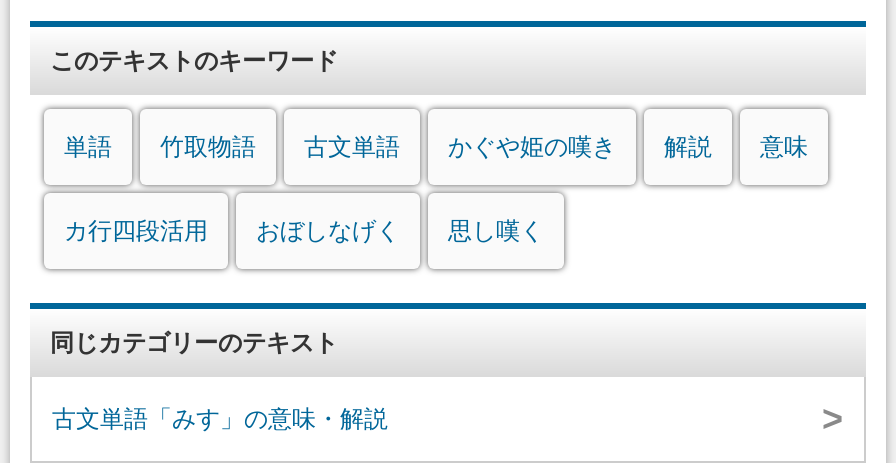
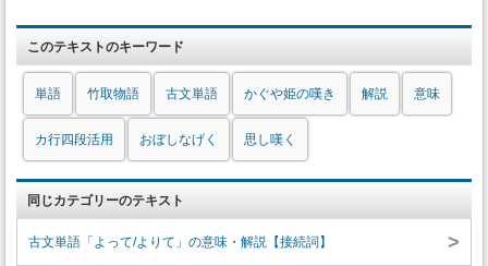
- 古文単語「みす」の意味・解説
+ 古文単語「よって/よりて」の意味・解説【接続詞】
